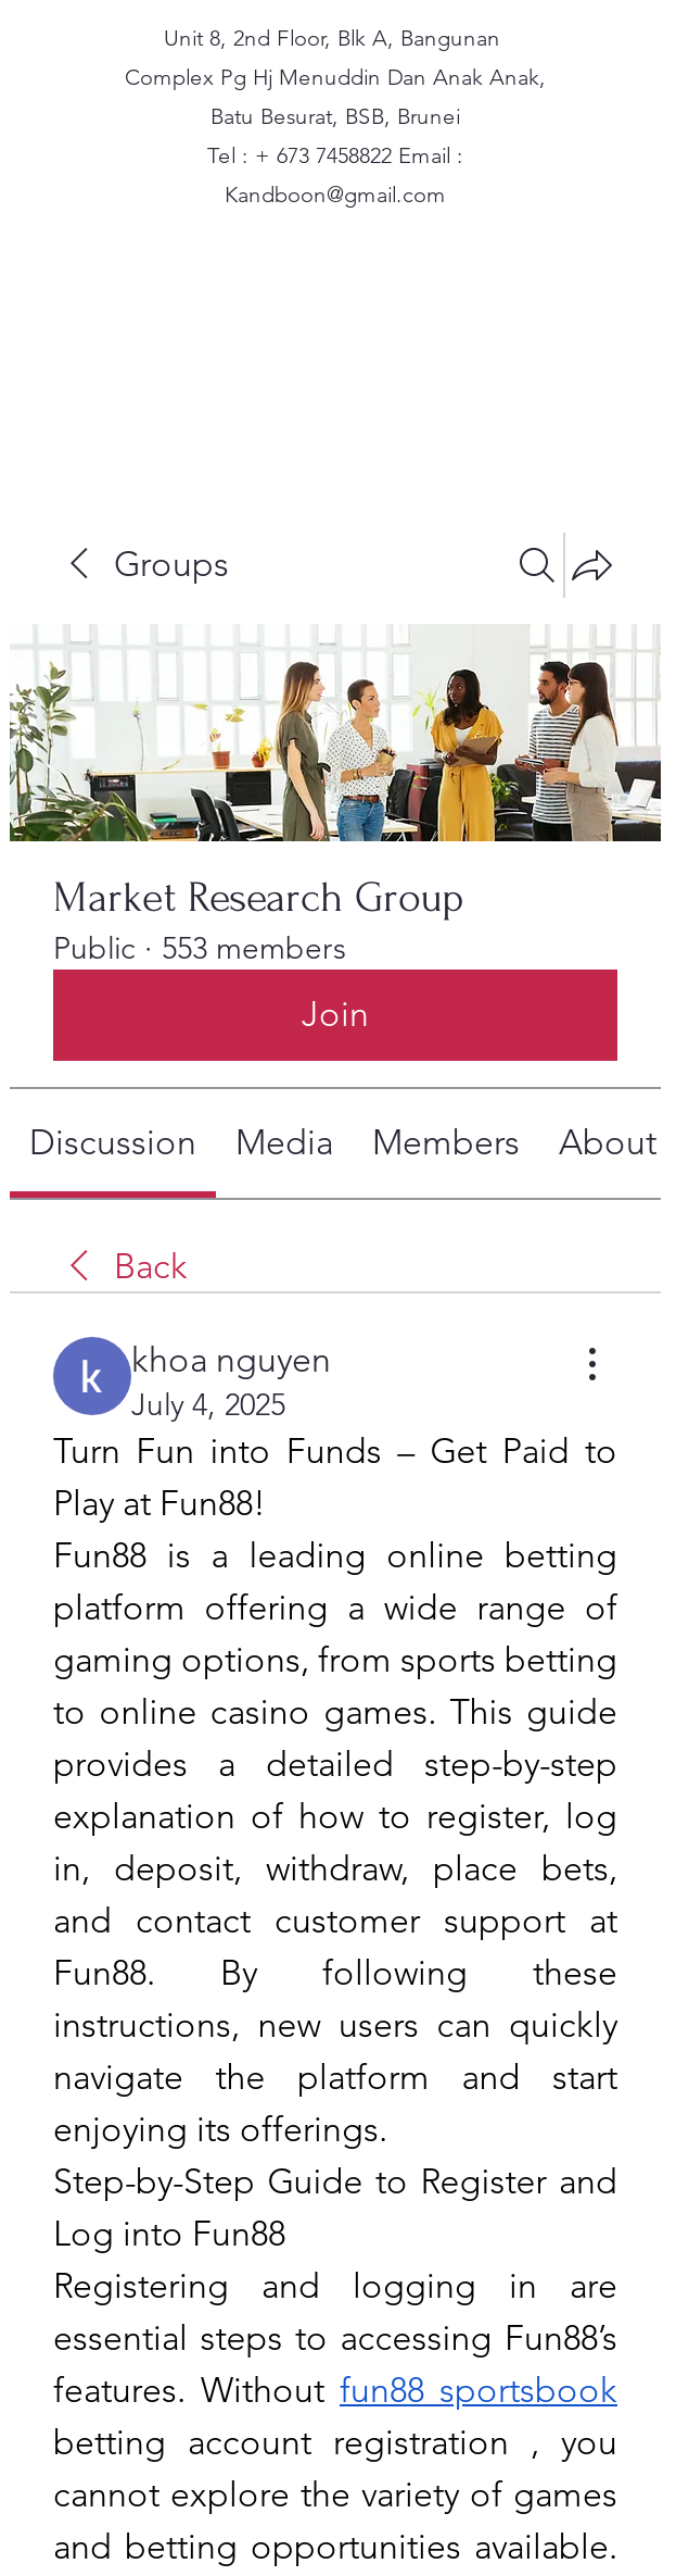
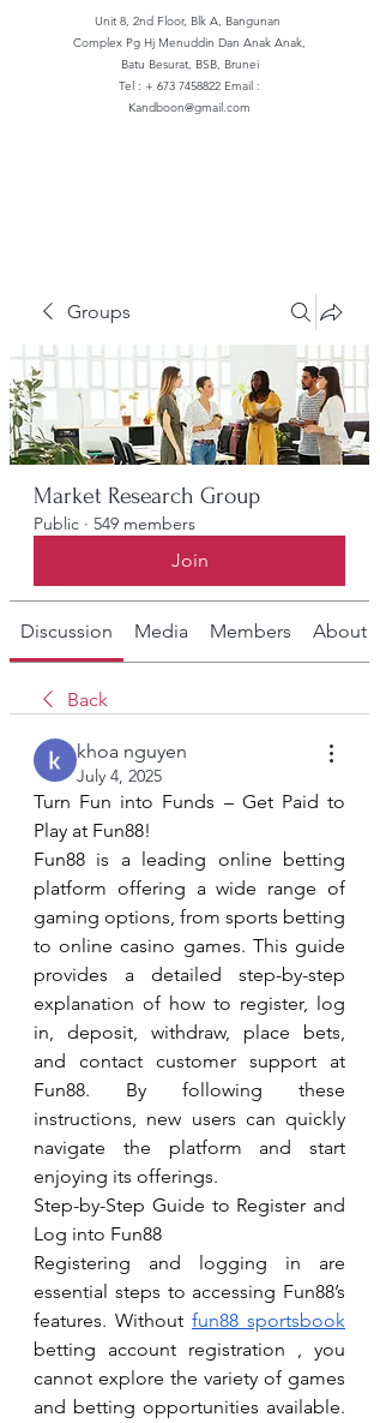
- Public · 553 members
+ Public · 549 members
